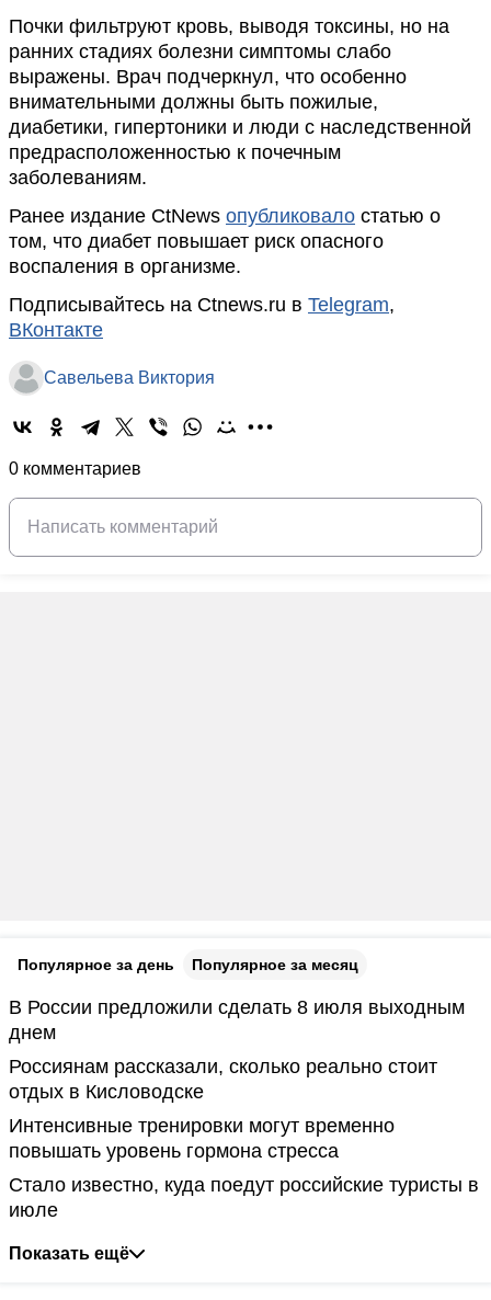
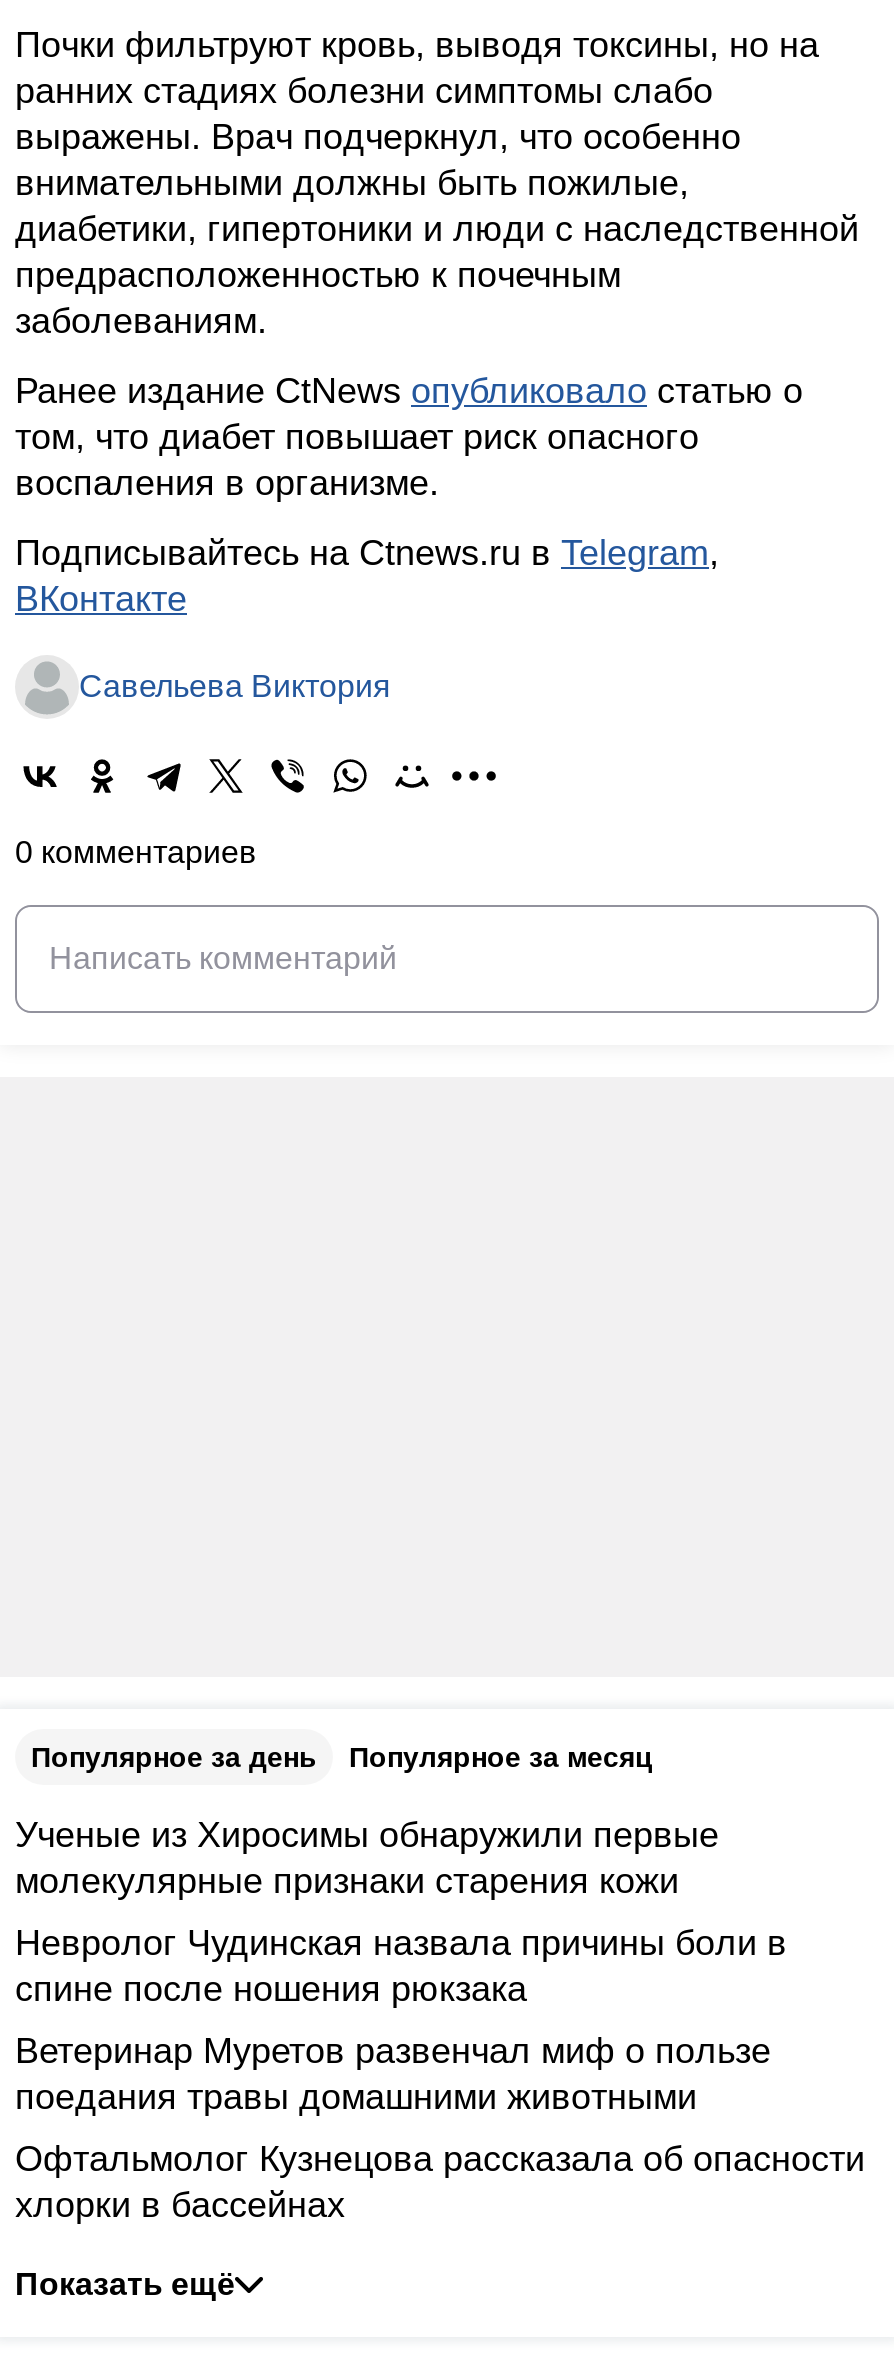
- В России предложили сделать 8 июля выходным
- днем
+ Ученые из Хиросимы обнаружили первые
+ молекулярные признаки старения кожи

- Россиянам рассказали, сколько реально стоит
- отдых в Кисловодске
+ Невролог Чудинская назвала причины боли в
+ спине после ношения рюкзака

- Интенсивные тренировки могут временно
- повышать уровень гормона стресса
+ Ветеринар Муретов развенчал миф о пользе
+ поедания травы домашними животными

- Стало известно, куда поедут российские туристы в
- июле
+ Офтальмолог Кузнецова рассказала об опасности
+ хлорки в бассейнах
